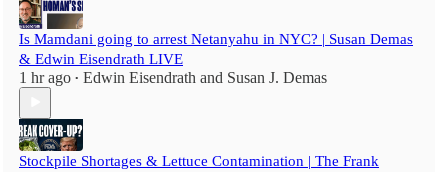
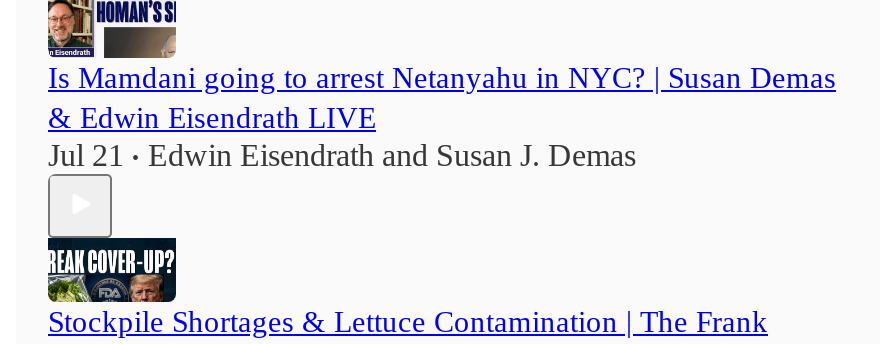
- 1 hr ago • Edwin Eisendrath and Susan J. Demas
+ Jul 21 • Edwin Eisendrath and Susan J. Demas
